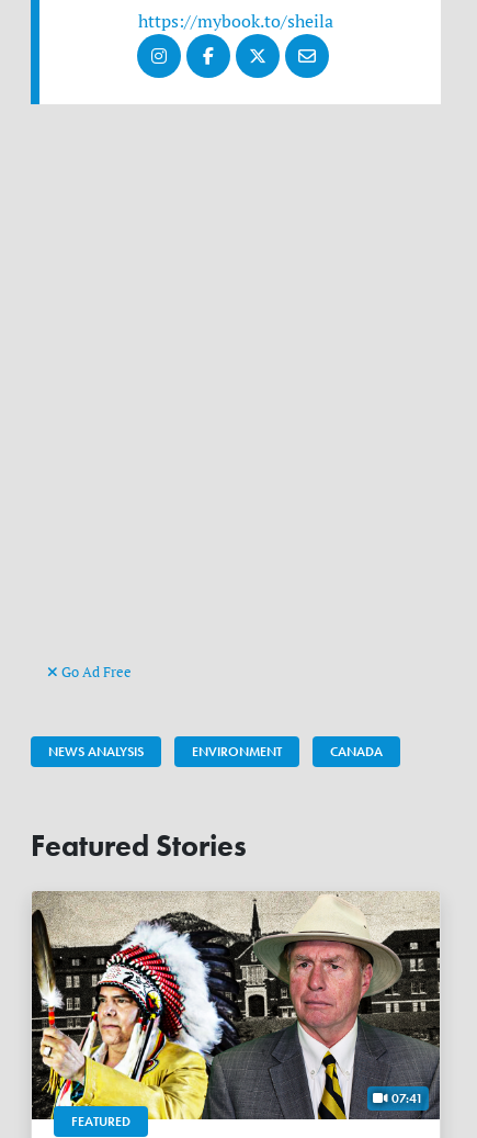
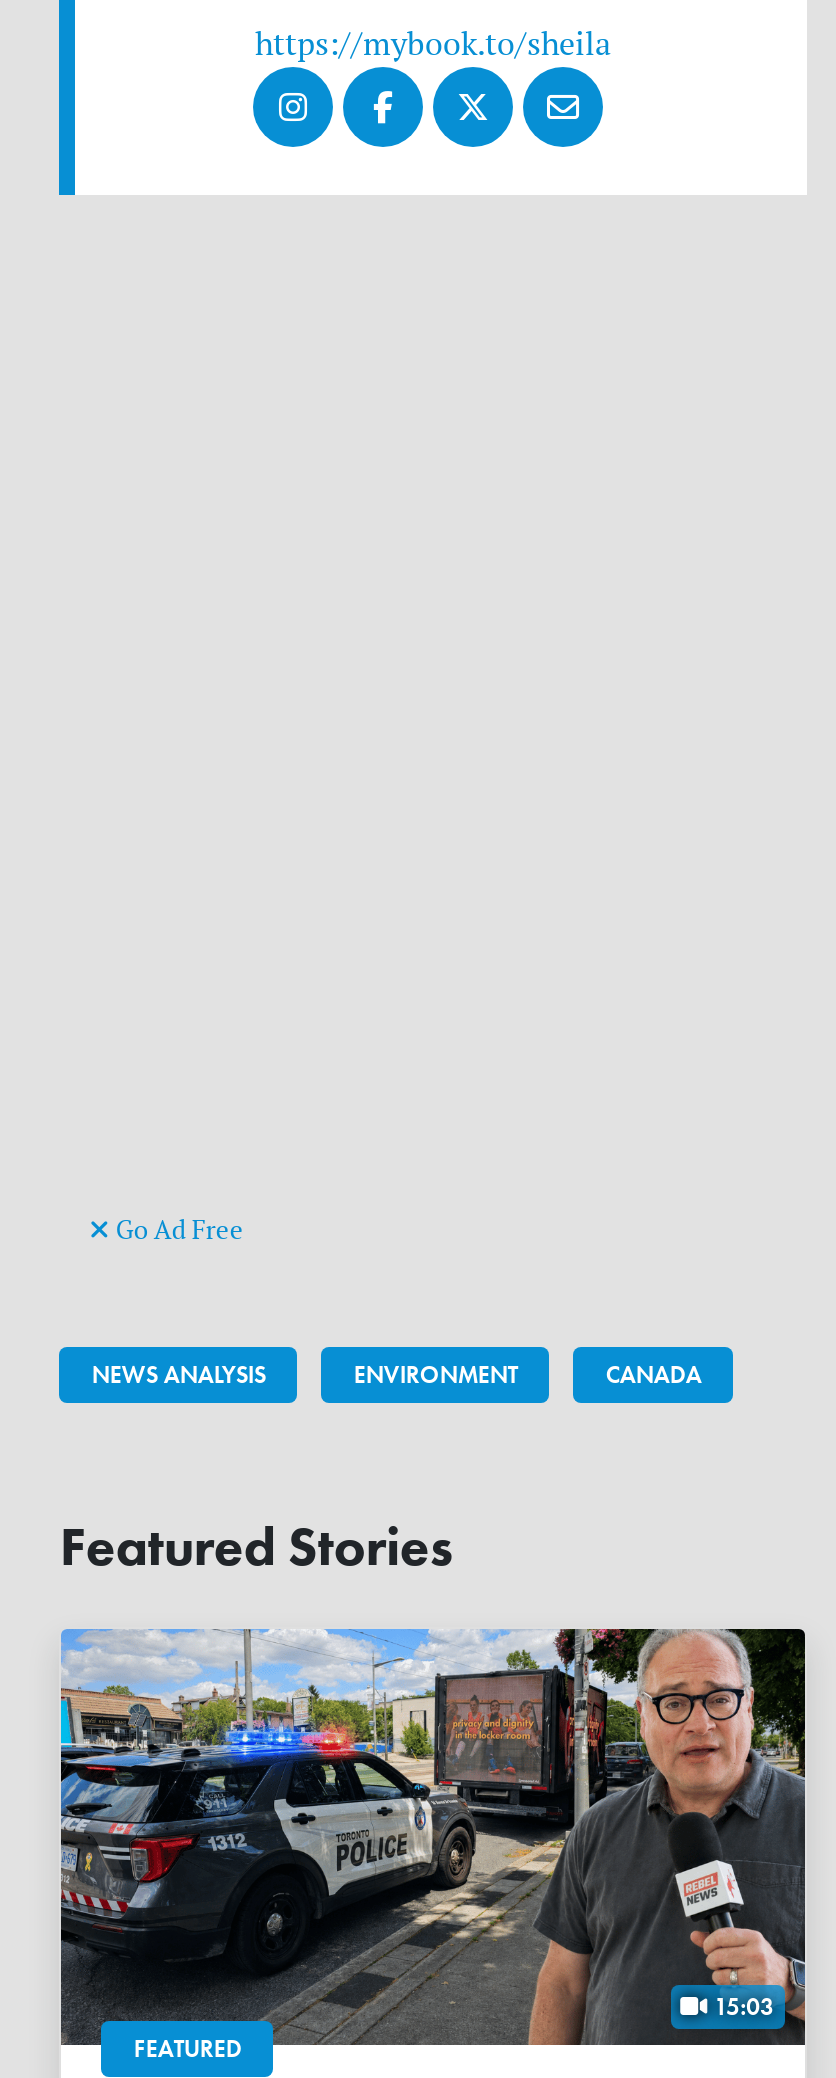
- [image]
- 07:41
+ [image]
+ 15:03
